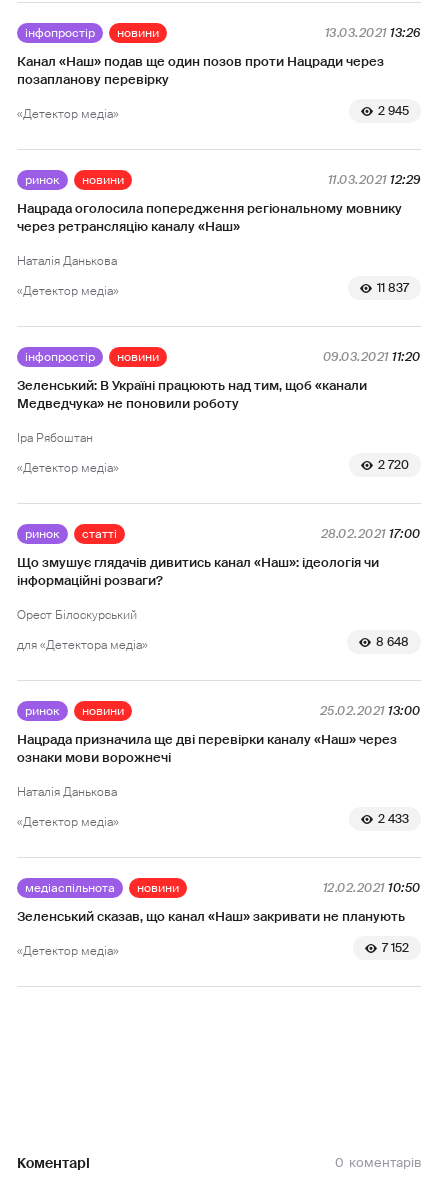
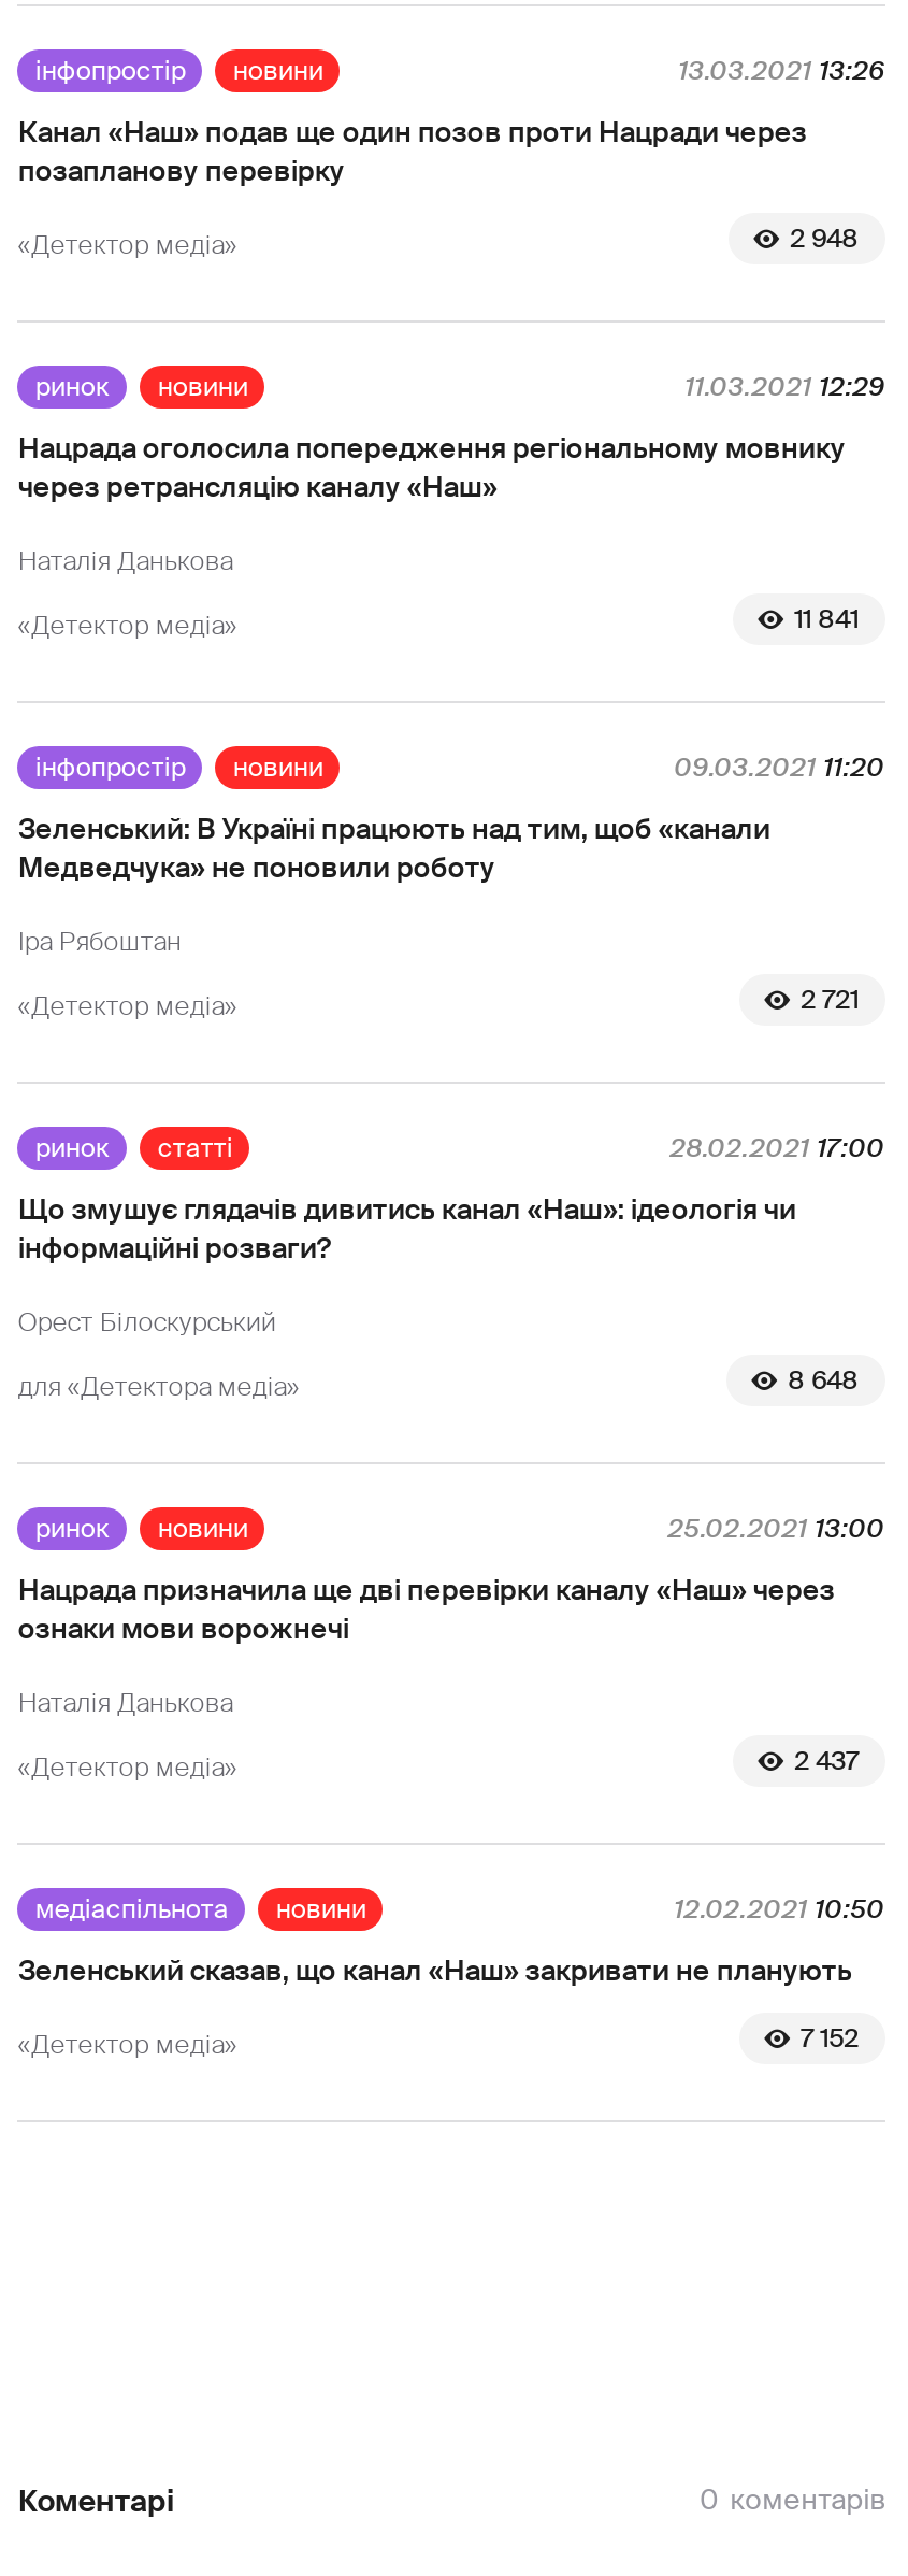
- 2 945
+ 2 948

- 11 837
+ 11 841

- 2 720
+ 2 721

- 2 433
+ 2 437
